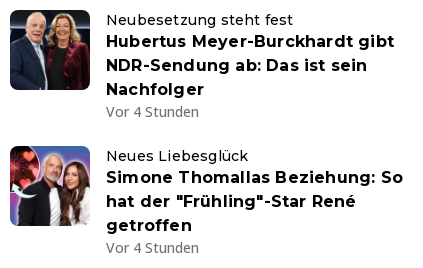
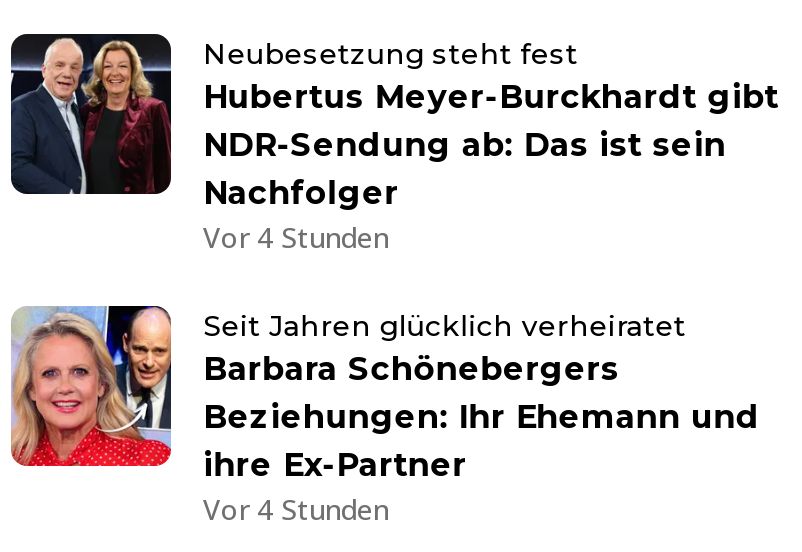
- [image]
- Neues Liebesglück
- Simone Thomallas Beziehung: So
- hat der "Frühling"-Star René
- getroffen
+ [image]
+ Seit Jahren glücklich verheiratet
+ Barbara Schönebergers
+ Beziehungen: Ihr Ehemann und
+ ihre Ex-Partner
